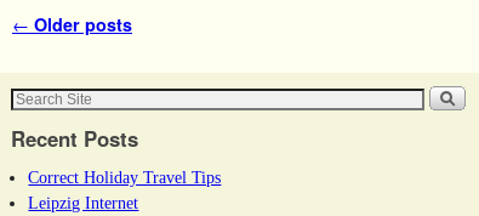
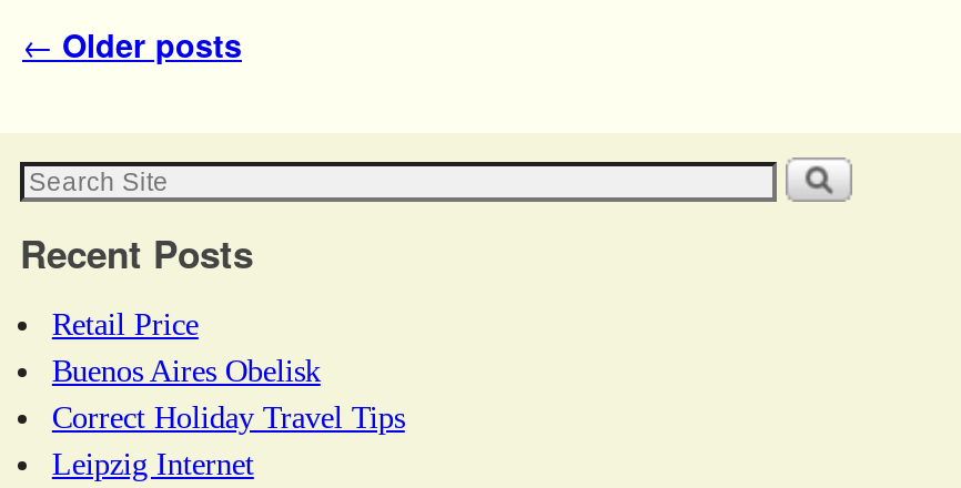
+ Retail Price
+ Buenos Aires Obelisk
